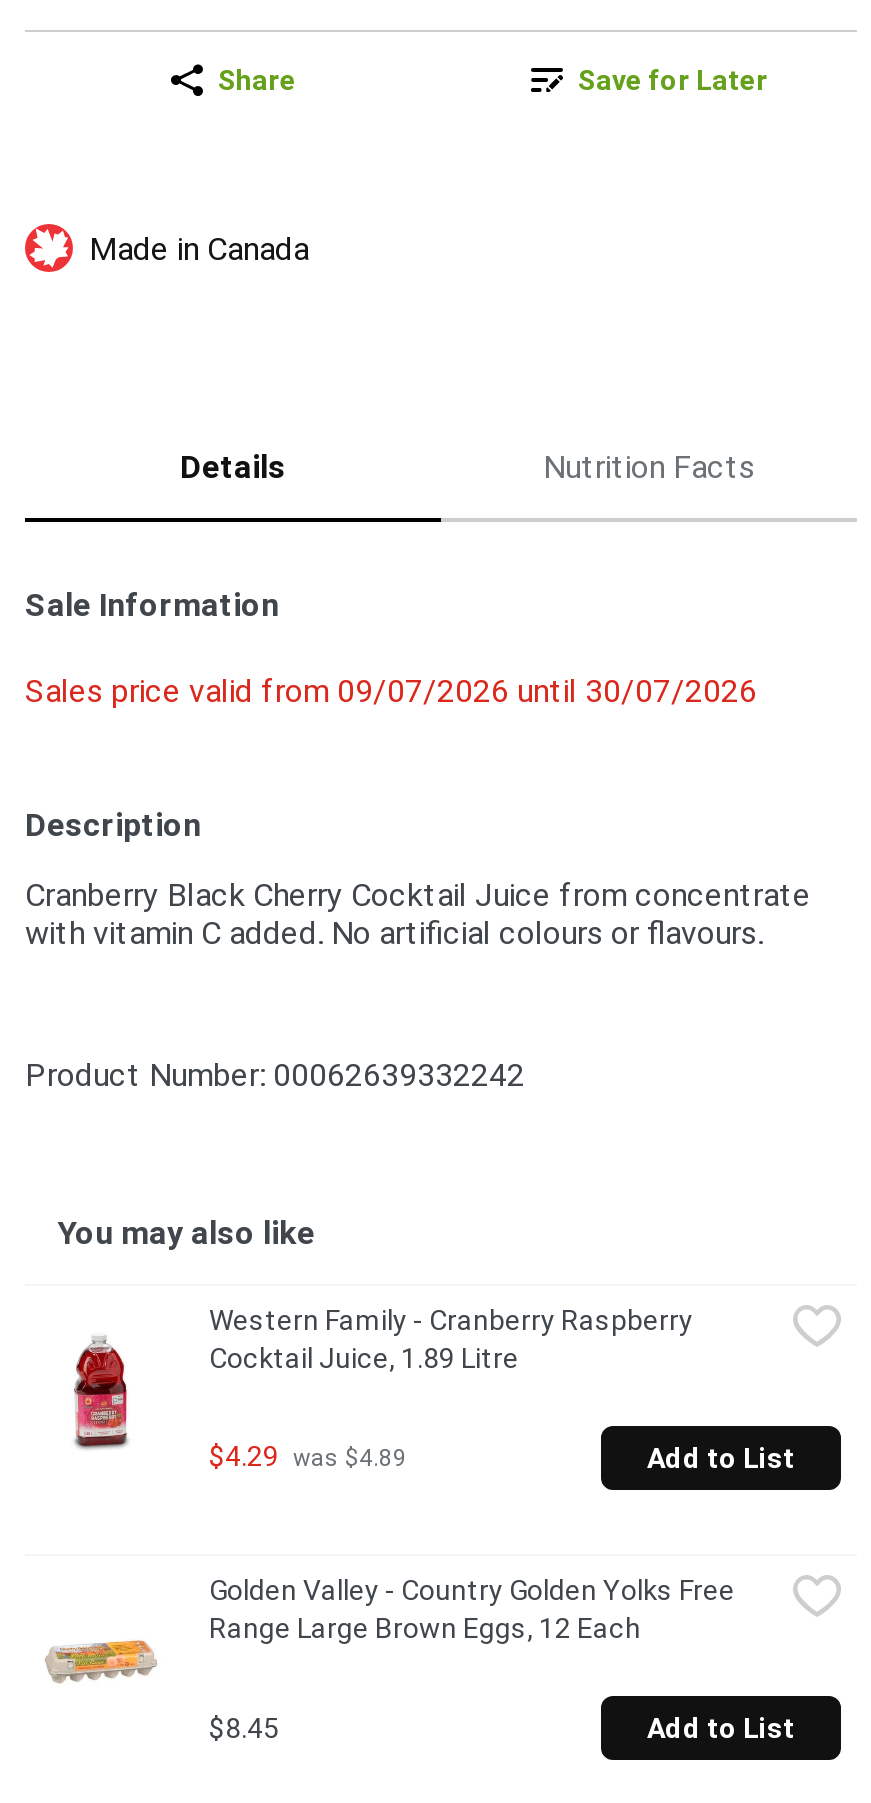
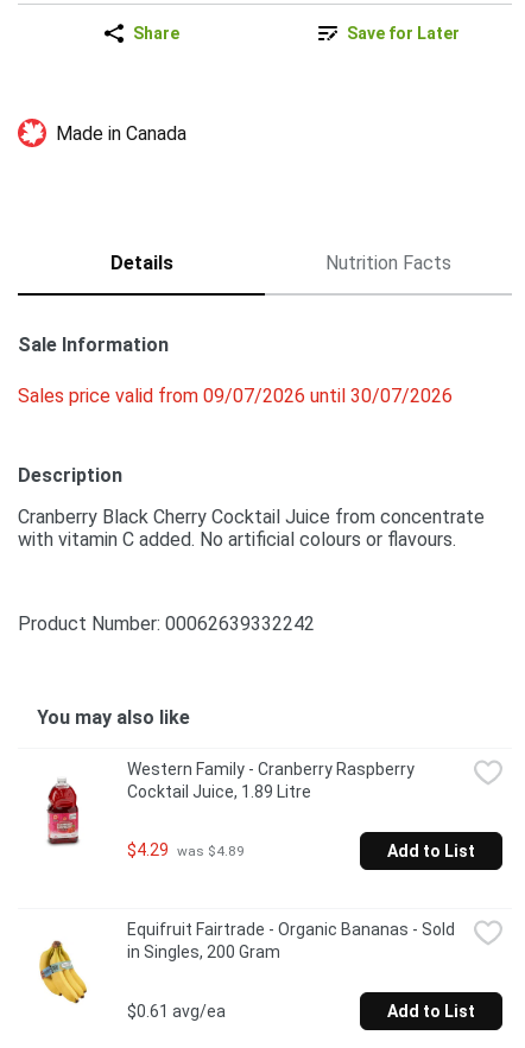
- [image]
- Golden Valley - Country Golden Yolks Free
- Range Large Brown Eggs, 12 Each
+ [image]
+ Equifruit Fairtrade - Organic Bananas - Sold
+ in Singles, 200 Gram

- $8.45
+ $0.61 avg/ea
